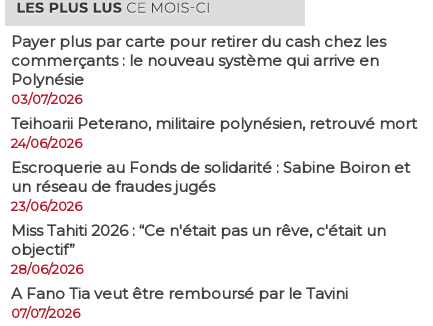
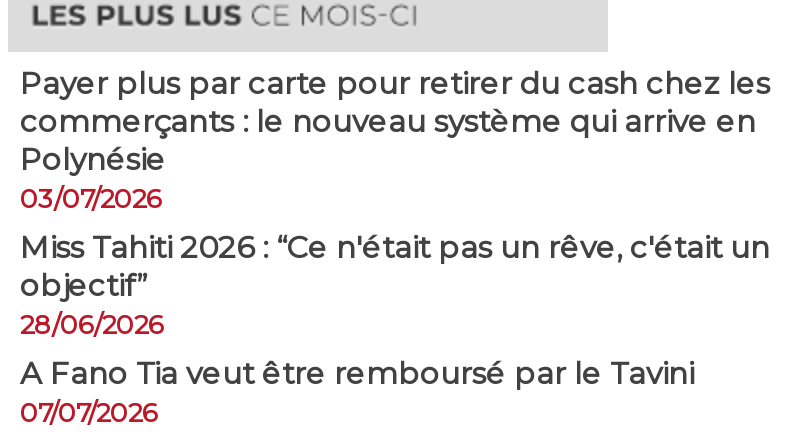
- Teihoarii Peterano, militaire polynésien, retrouvé mort
- 24/06/2026
- Escroquerie au Fonds de solidarité : Sabine Boiron et
- un réseau de fraudes jugés
- 23/06/2026
